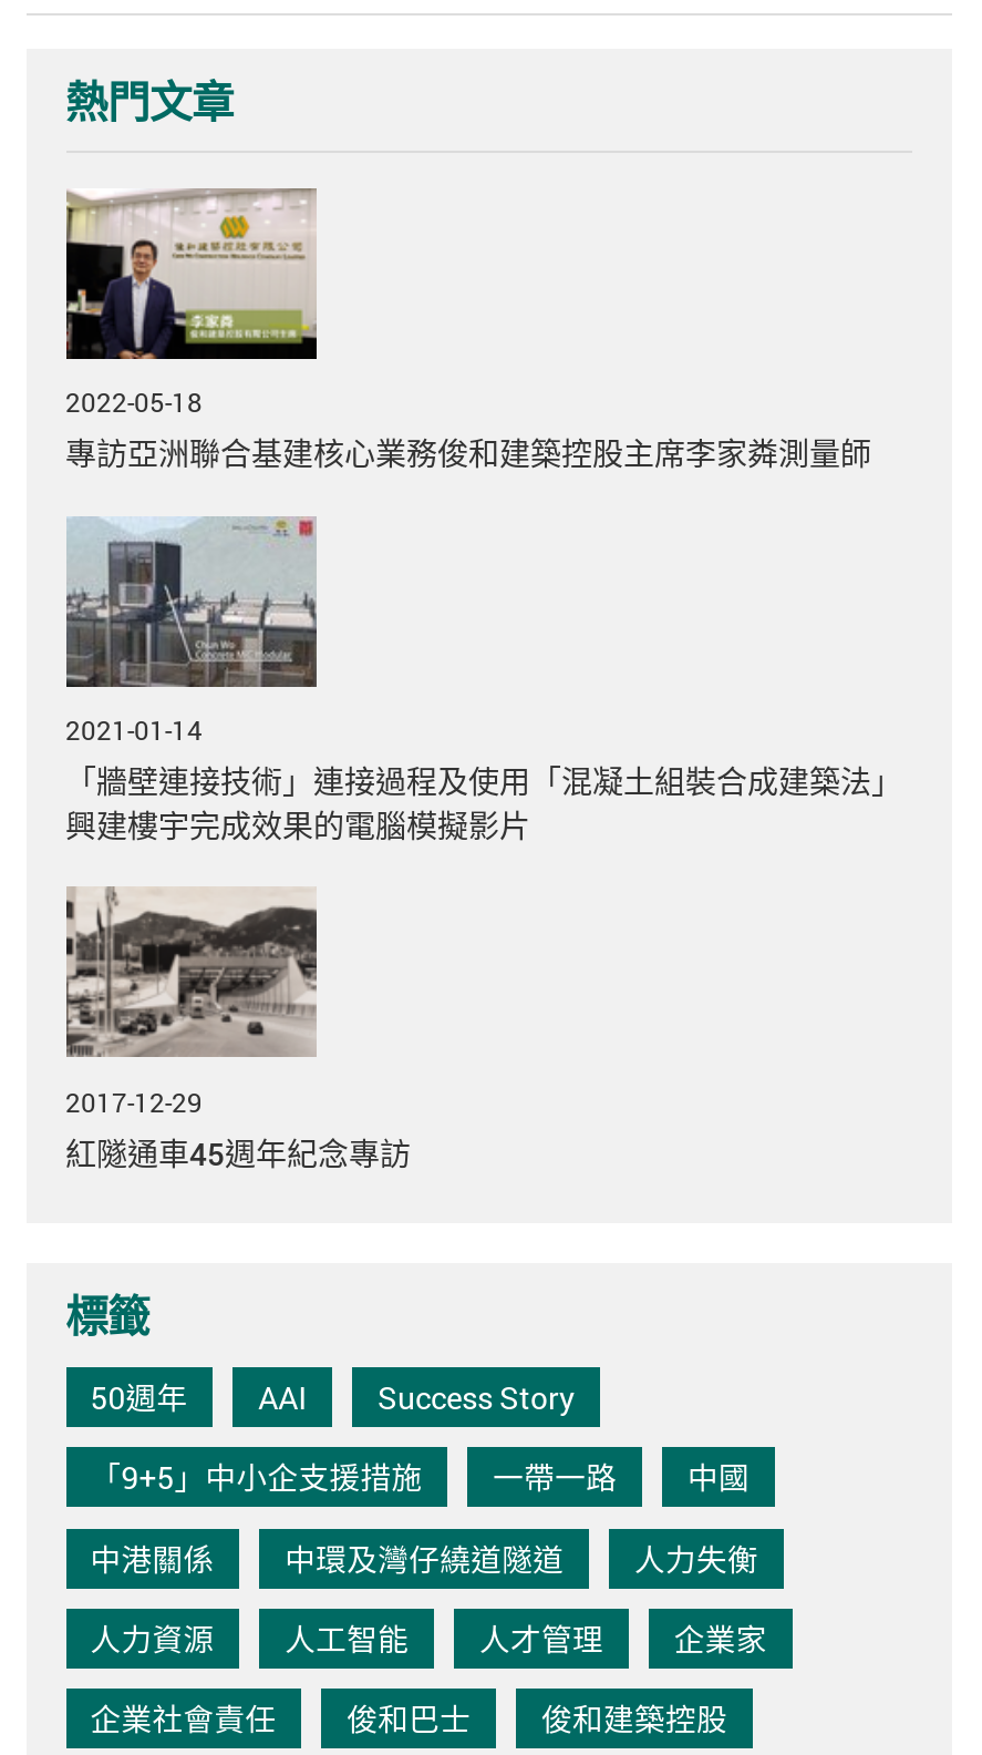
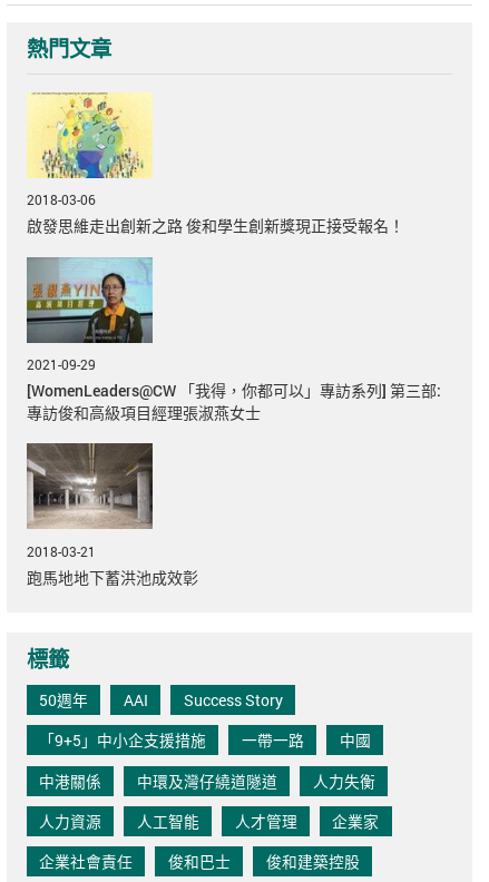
- [image]
- 2022-05-18
- 專訪亞洲聯合基建核心業務俊和建築控股主席李家粦測量師
+ [image]
+ 2018-03-06
+ 啟發思維走出創新之路 俊和學生創新獎現正接受報名！

- [image]
- 2021-01-14
- 「牆壁連接技術」連接過程及使用「混凝土組裝合成建築法」
- 興建樓宇完成效果的電腦模擬影片
+ [image]
+ 2021-09-29
+ [WomenLeaders@CW 「我得，你都可以」專訪系列] 第三部:
+ 專訪俊和高級項目經理張淑燕女士

- [image]
- 2017-12-29
- 紅隧通車45週年紀念專訪
+ [image]
+ 2018-03-21
+ 跑馬地地下蓄洪池成效彰
